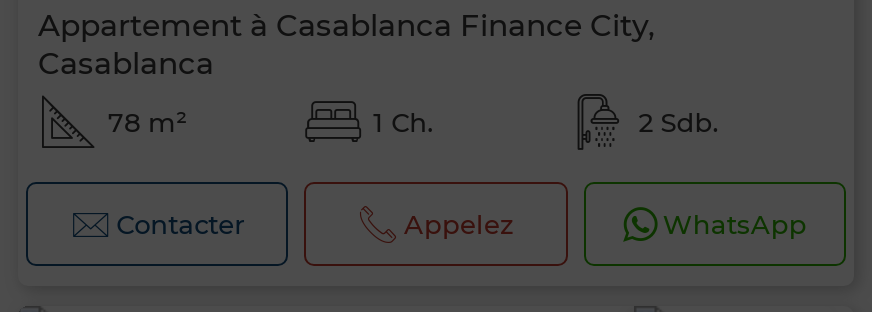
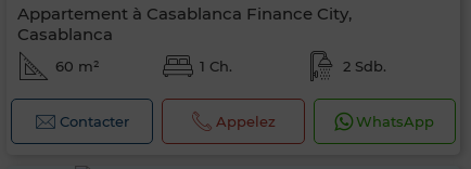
- 78 m²
+ 60 m²
